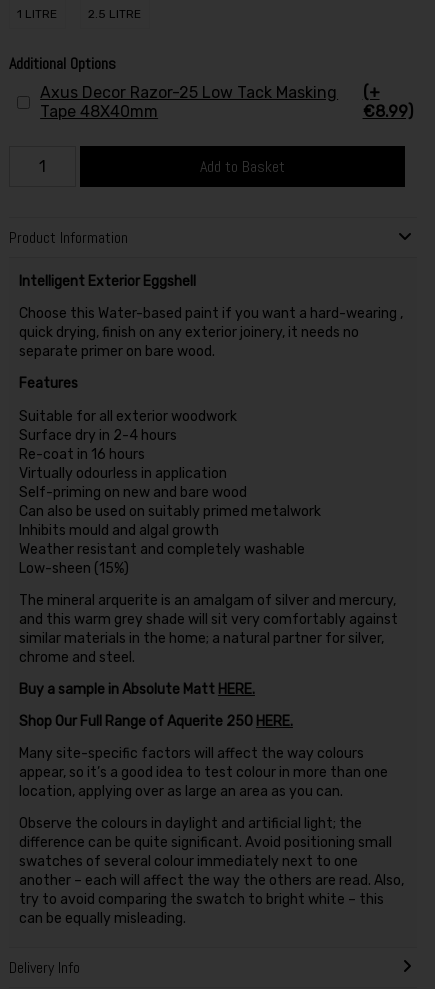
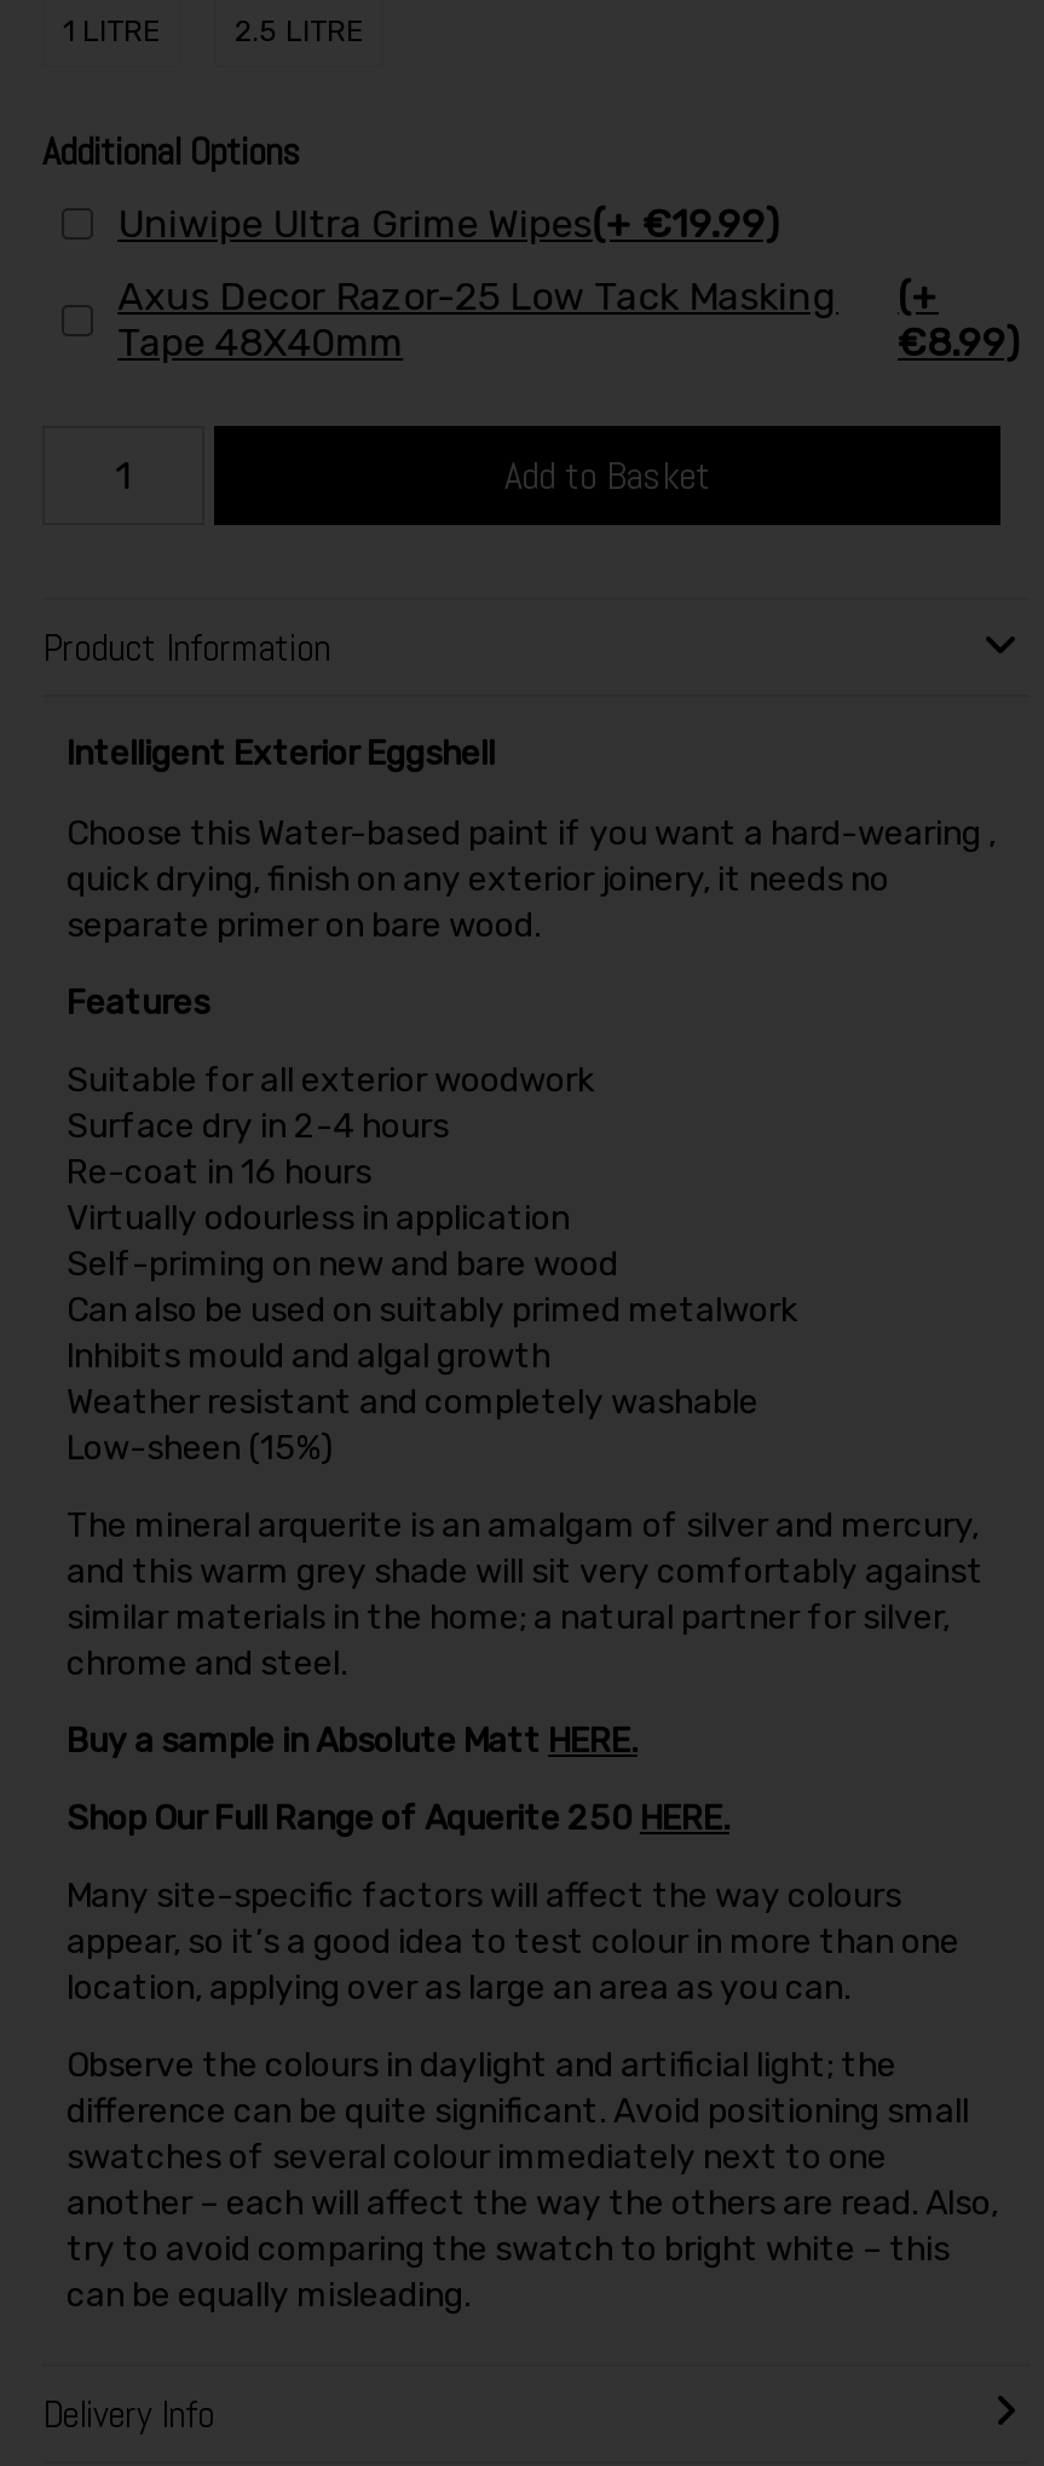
+ Uniwipe Ultra Grime Wipes(+ €19.99)
